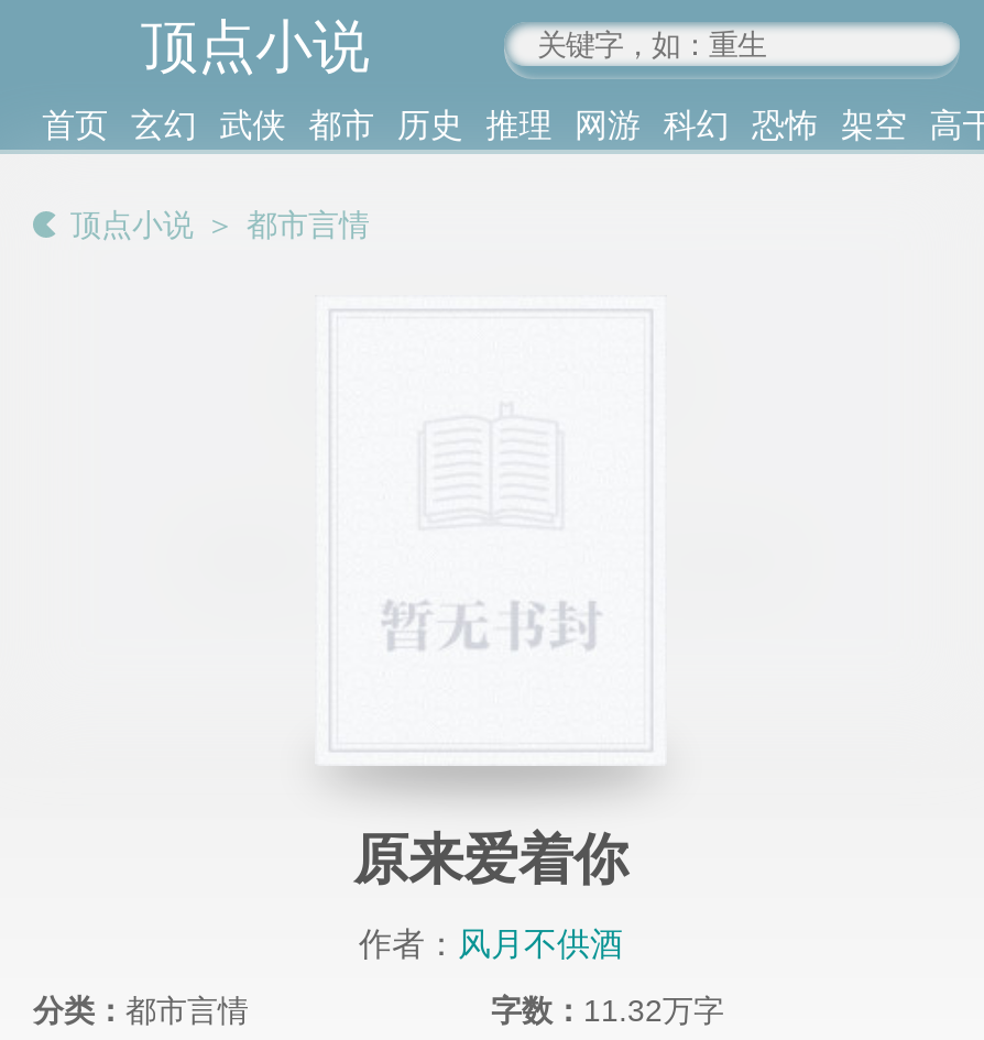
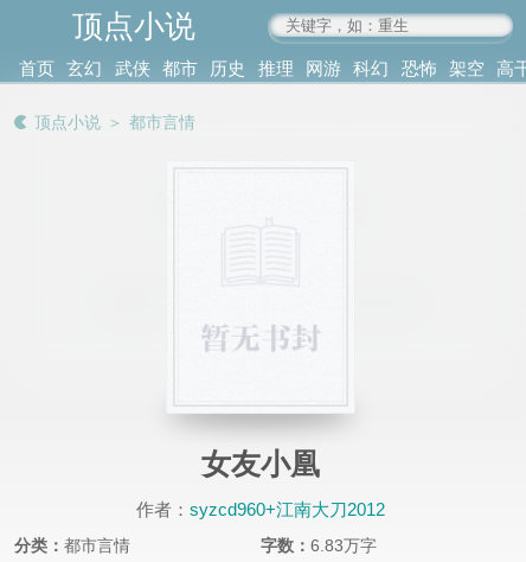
- 原来爱着你
+ 女友小凰

- 作者：风月不供酒
+ 作者：syzcd960+江南大刀2012

- 字数：11.32万字
+ 字数：6.83万字
